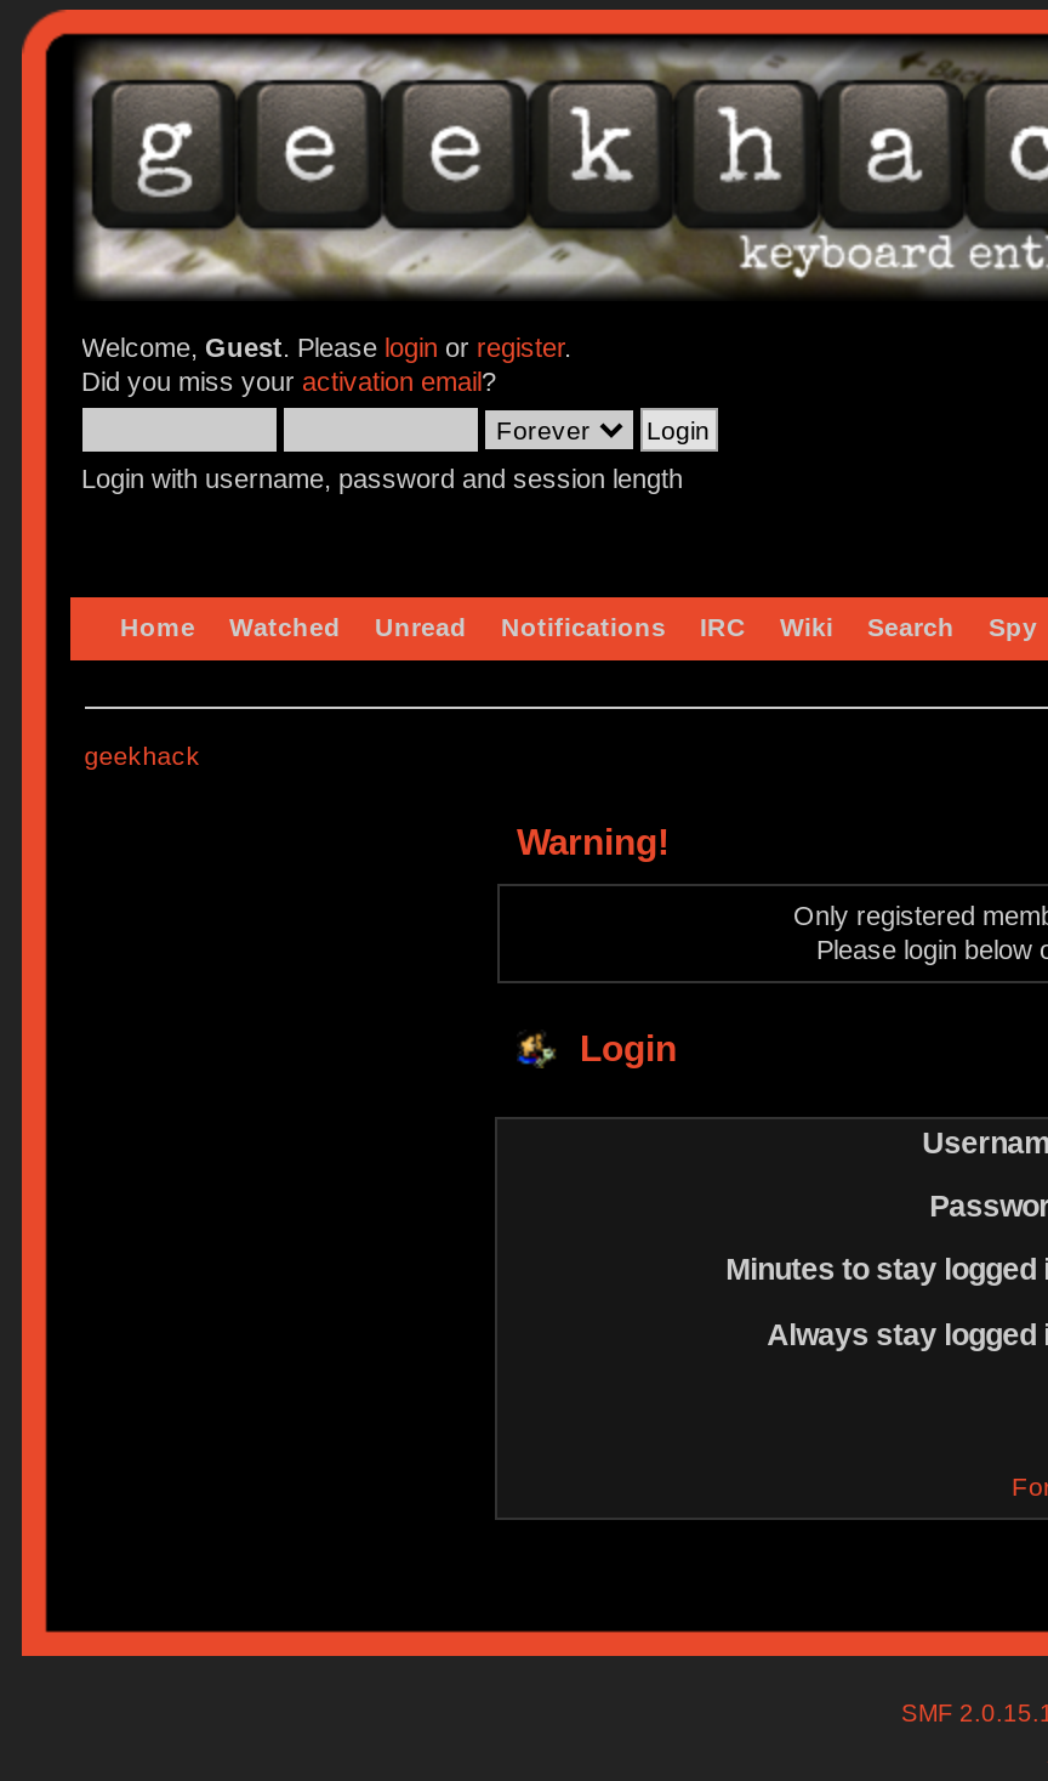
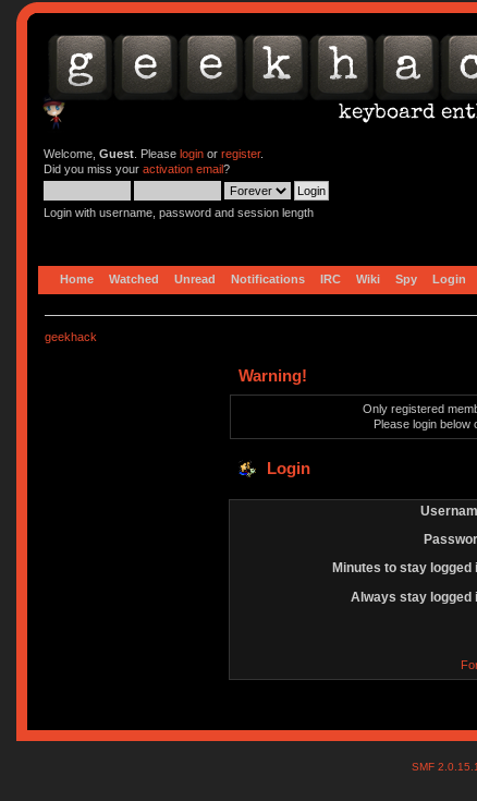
- [image]
+ [image]

- Search

+ Login
